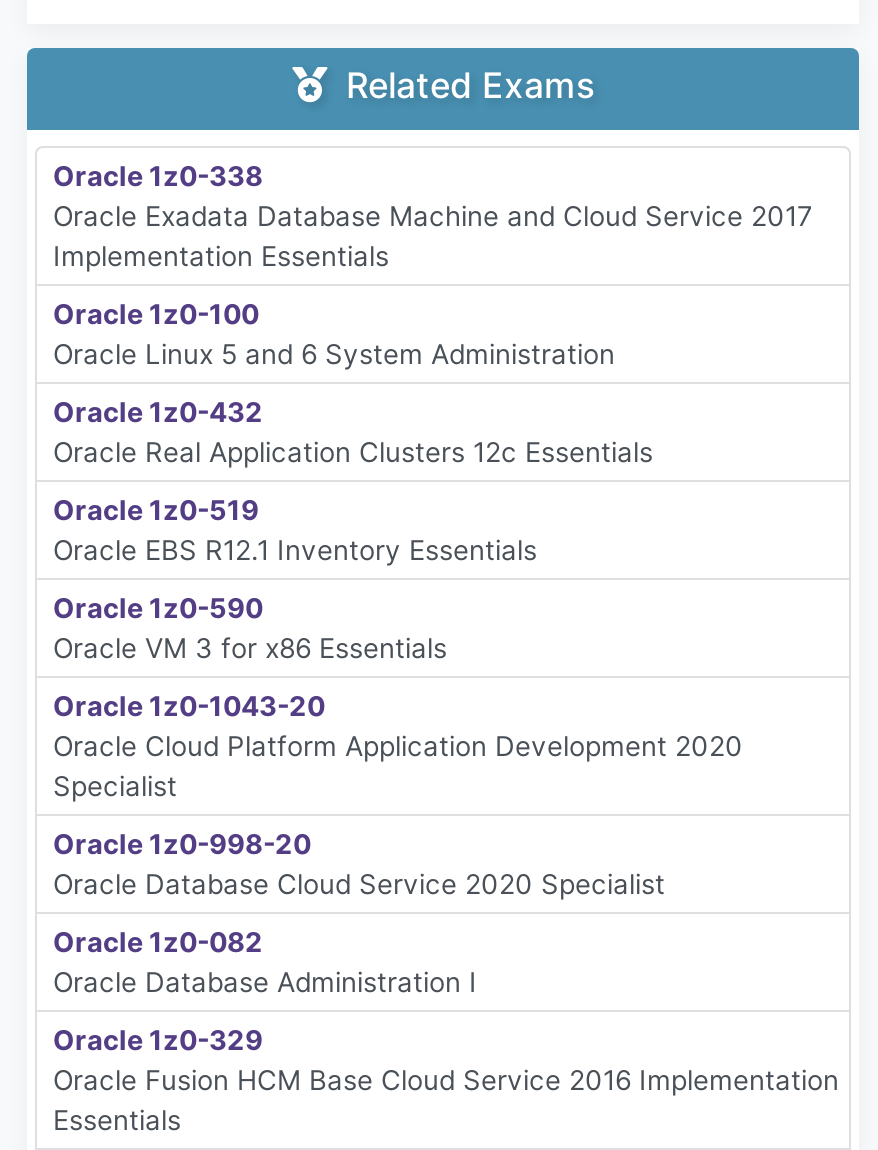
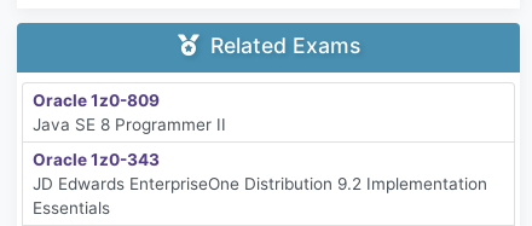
- Oracle 1z0-338
- Oracle Exadata Database Machine and Cloud Service 2017
- Implementation Essentials
- Oracle 1z0-100
- Oracle Linux 5 and 6 System Administration
- Oracle 1z0-432
- Oracle Real Application Clusters 12c Essentials
- Oracle 1z0-519
- Oracle EBS R12.1 Inventory Essentials
- Oracle 1z0-590
- Oracle VM 3 for x86 Essentials
- Oracle 1z0-1043-20
- Oracle Cloud Platform Application Development 2020
- Specialist
- Oracle 1z0-998-20
- Oracle Database Cloud Service 2020 Specialist
- Oracle 1z0-082
- Oracle Database Administration I
- Oracle 1z0-329
- Oracle Fusion HCM Base Cloud Service 2016 Implementation
+ Oracle 1z0-809
+ Java SE 8 Programmer II
+ Oracle 1z0-343
+ JD Edwards EnterpriseOne Distribution 9.2 Implementation
